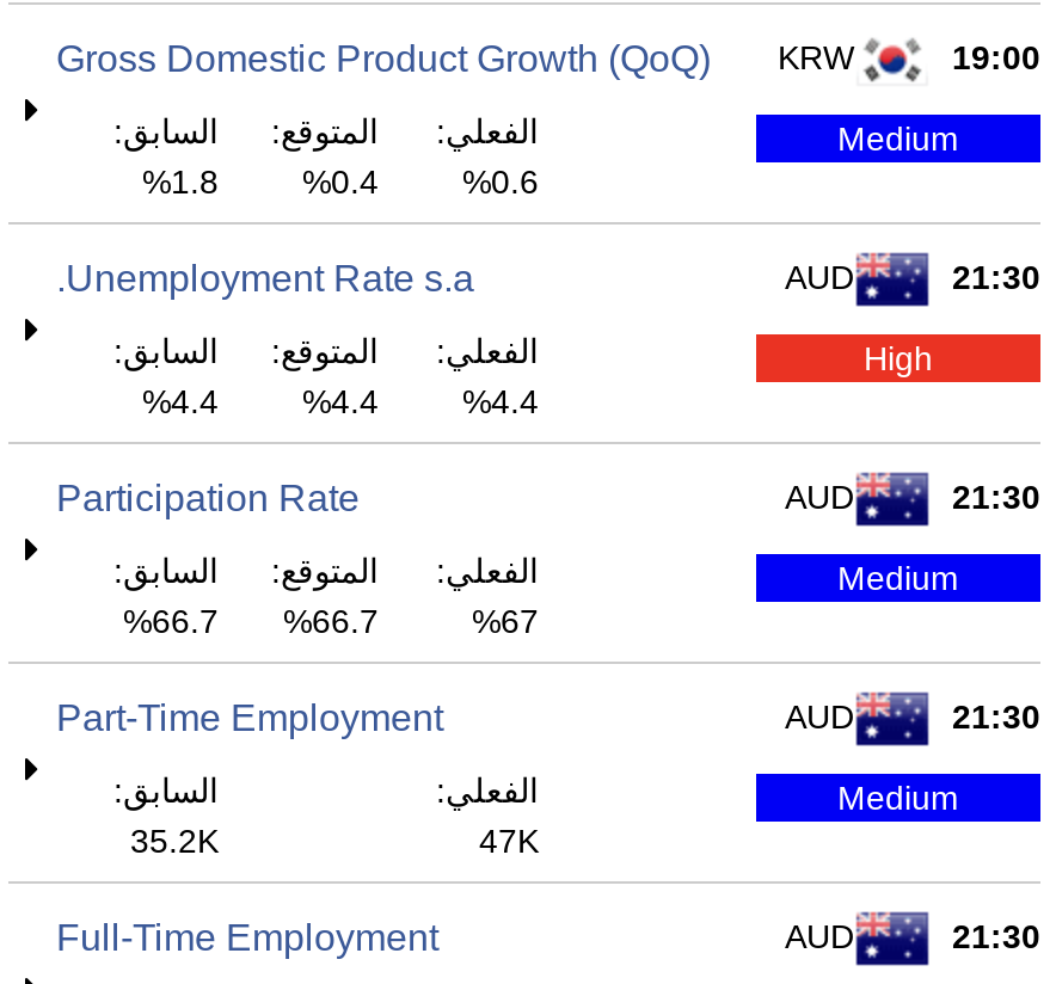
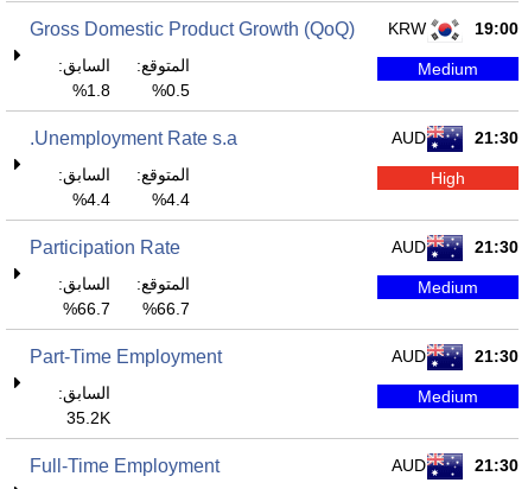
- الفعلي:
- 0.6%

- 0.4%
+ 0.5%

- الفعلي:
- 4.4%

- الفعلي:
- 67%

- الفعلي:
- 47K
